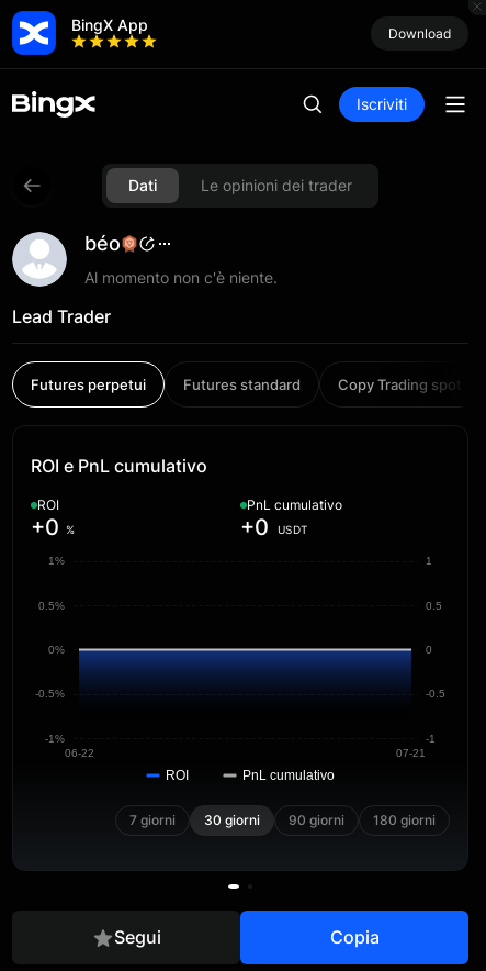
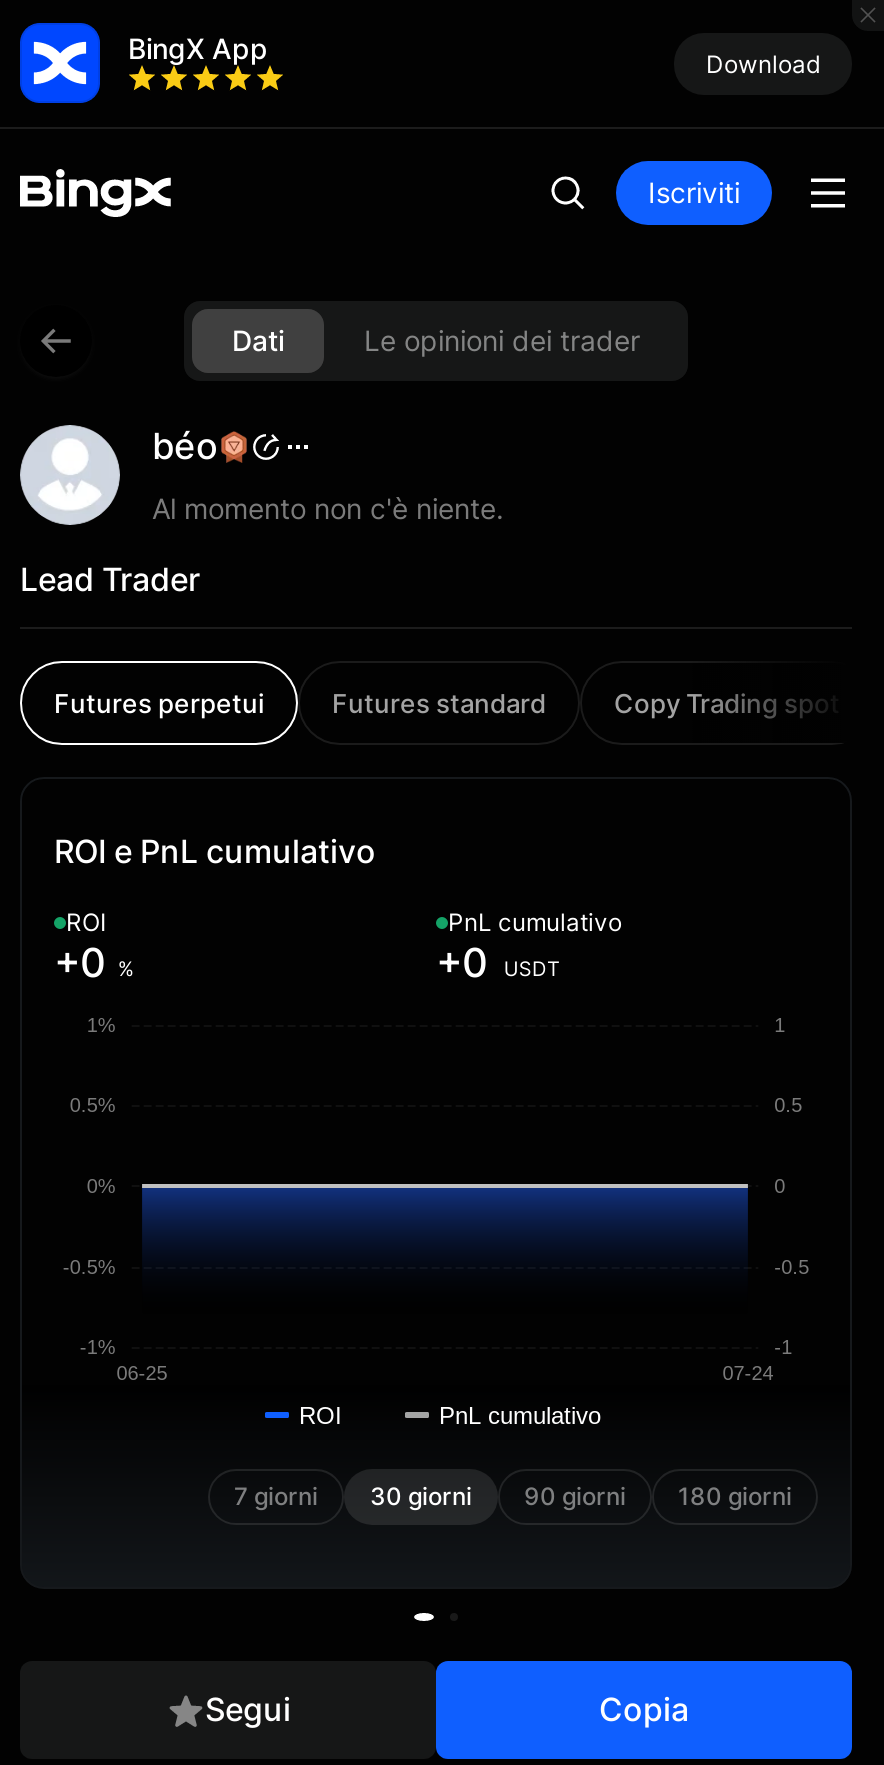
- 06-22
+ 06-25

- 07-21
+ 07-24
